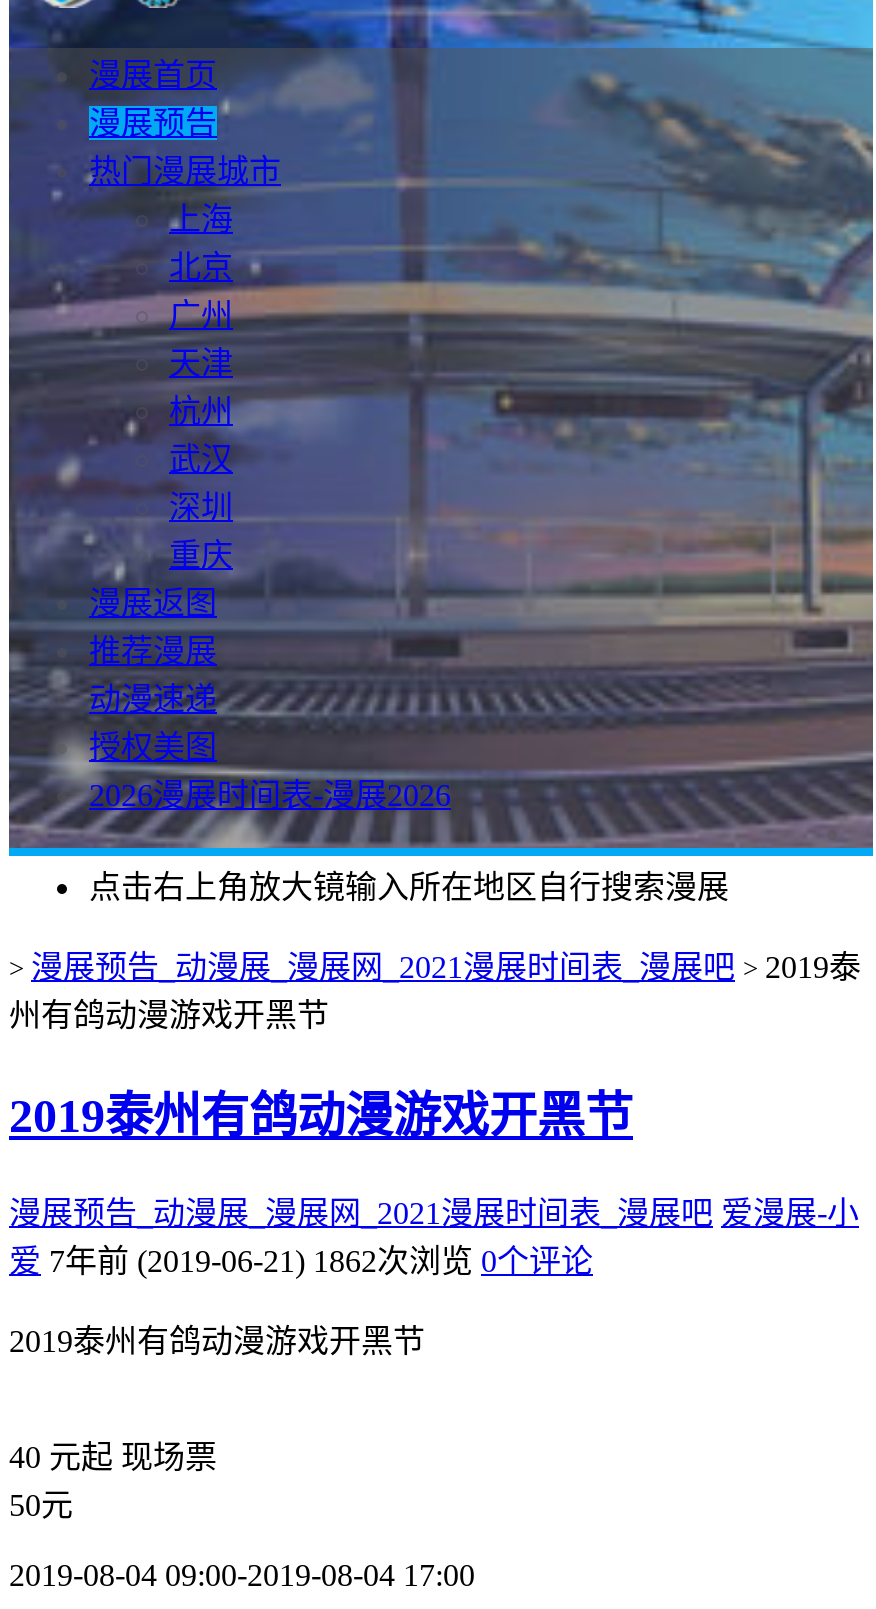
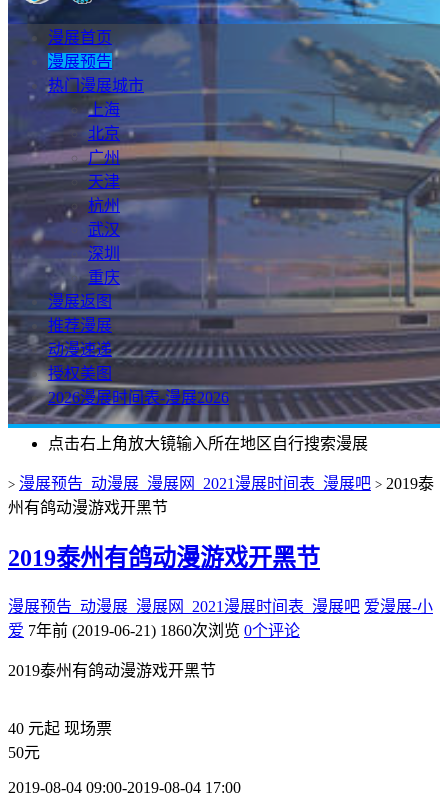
- 爱 7年前 (2019-06-21) 1862次浏览 0个评论
+ 爱 7年前 (2019-06-21) 1860次浏览 0个评论
